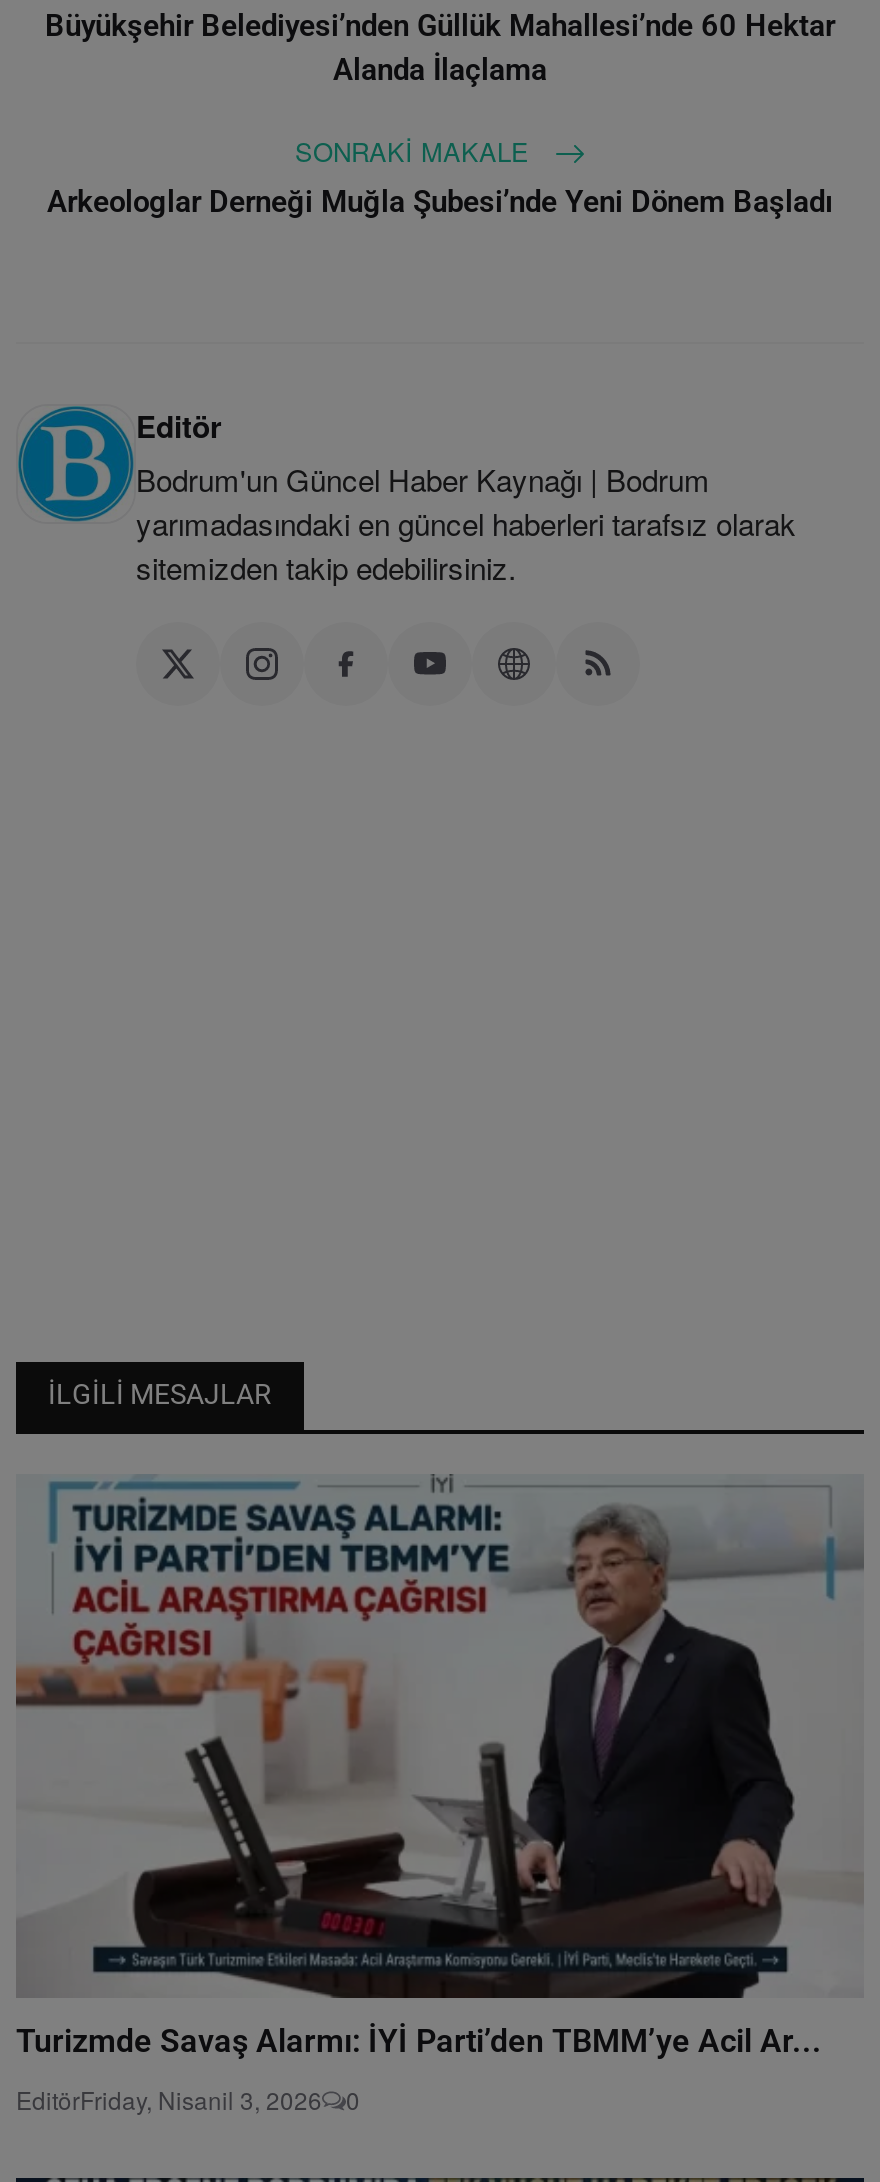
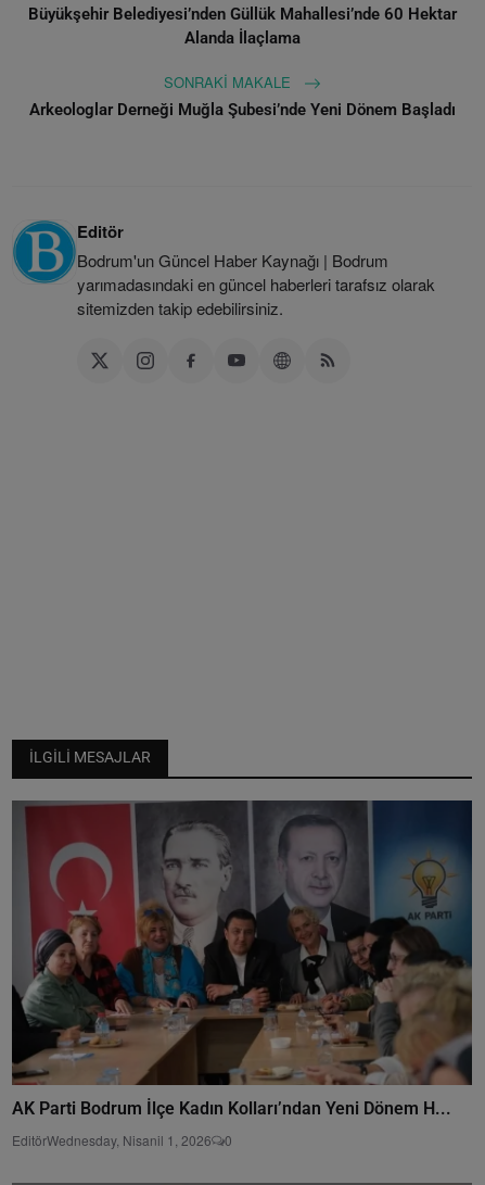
- [image]
- Turizmde Savaş Alarmı: İYİ Parti’den TBMM’ye Acil Ar...
+ [image]
+ AK Parti Bodrum İlçe Kadın Kolları’ndan Yeni Dönem H...

- EditörFriday, Nisanil 3, 2026
+ EditörWednesday, Nisanil 1, 2026
